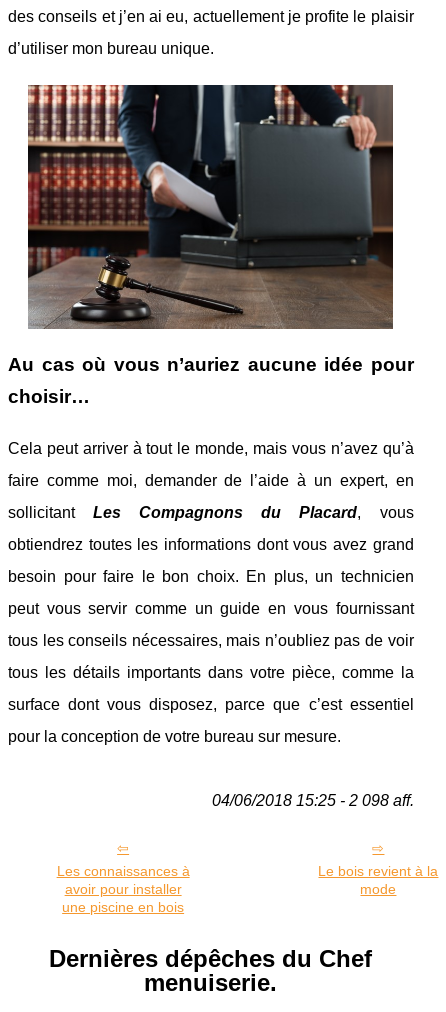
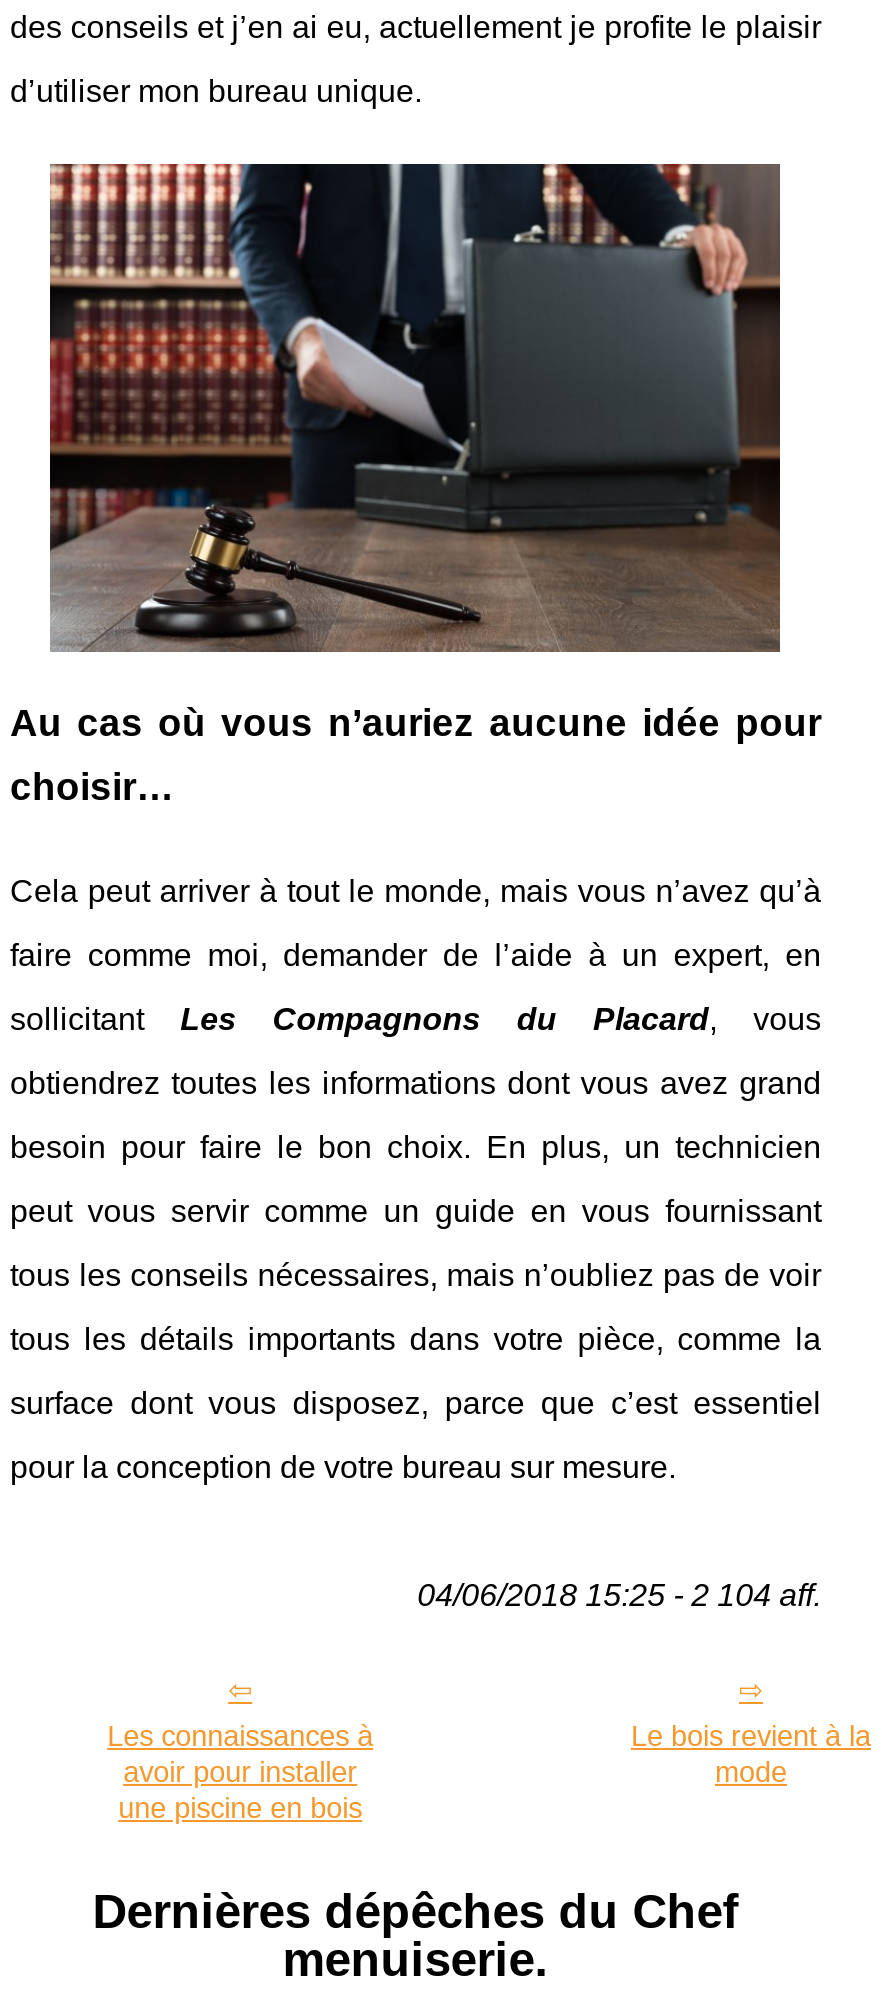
- 04/06/2018 15:25 - 2 098 aff.
+ 04/06/2018 15:25 - 2 104 aff.
